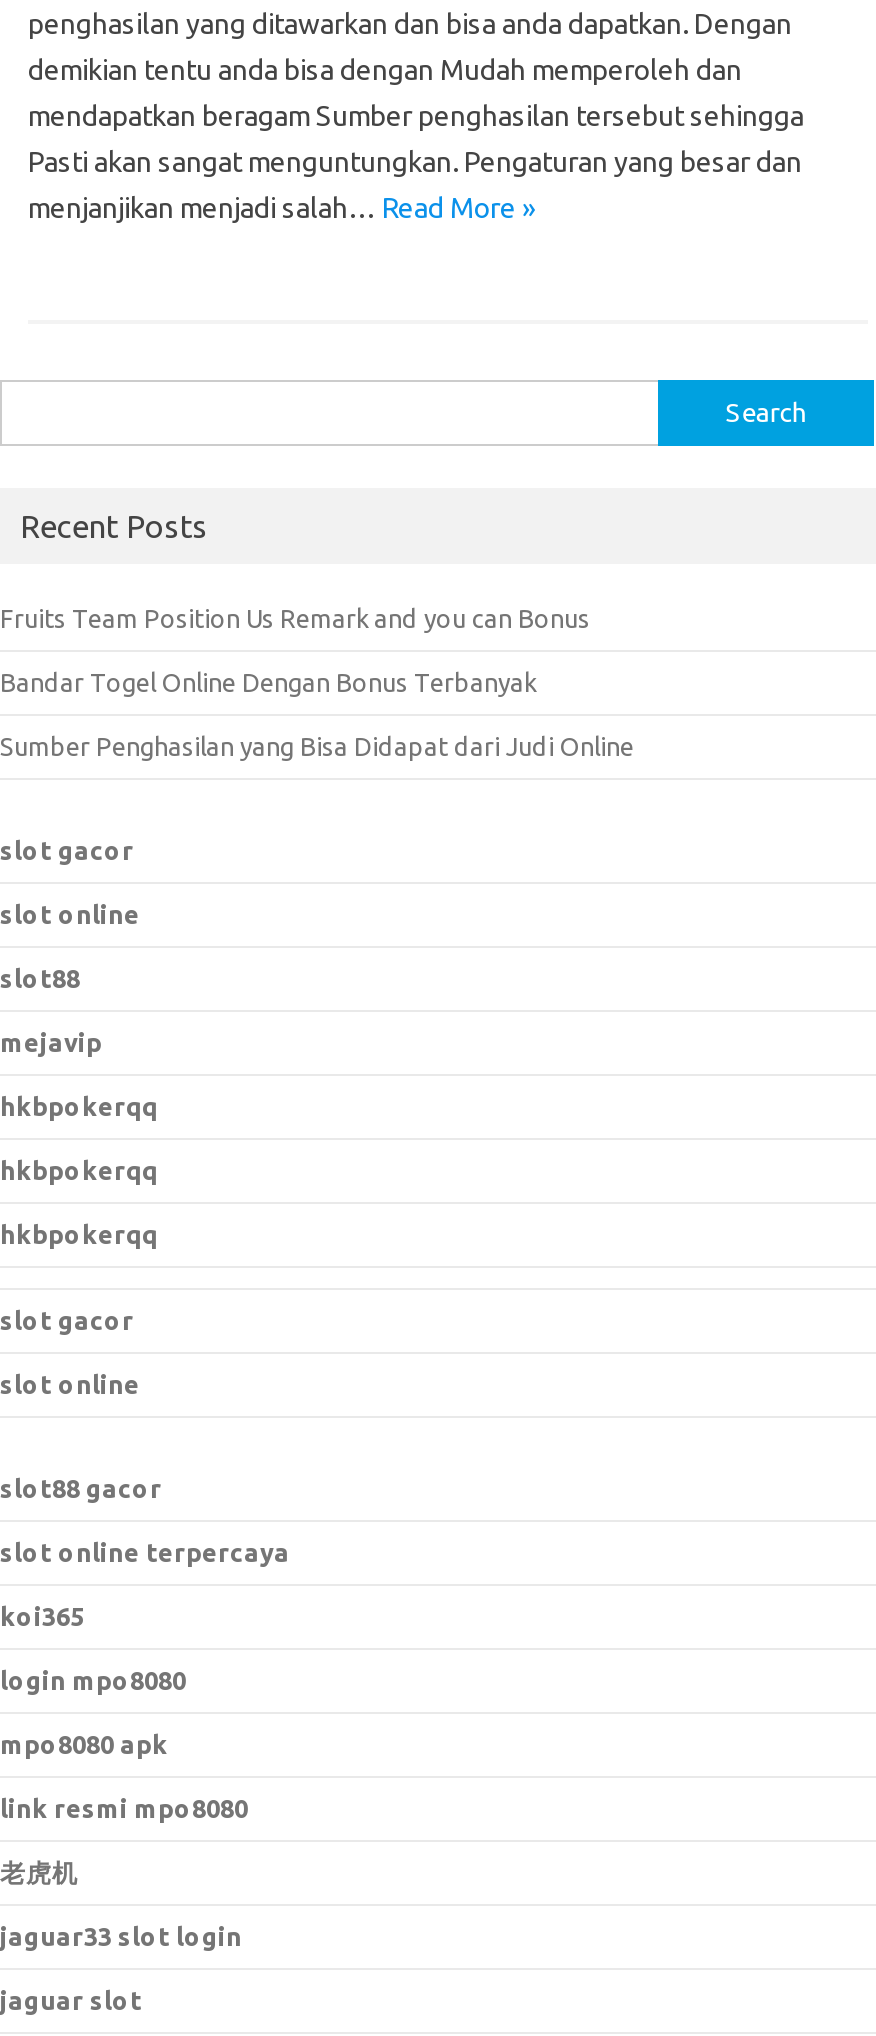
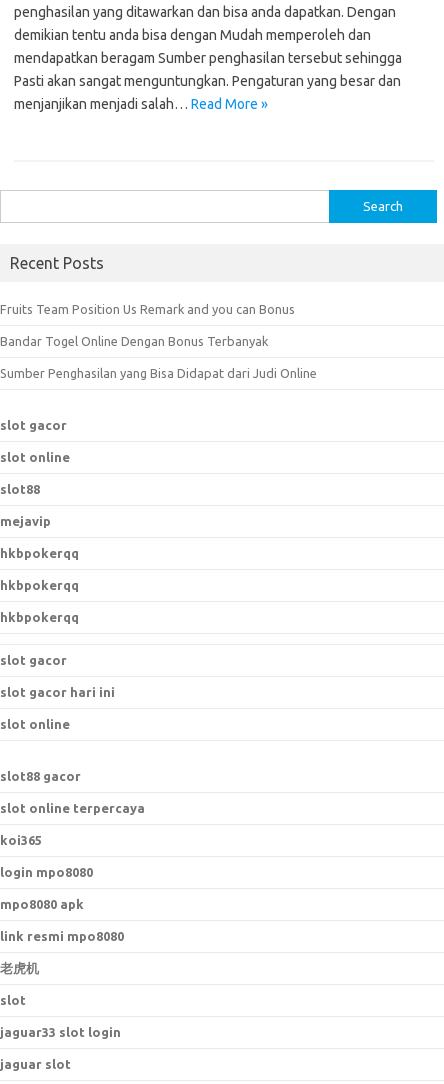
+ slot gacor hari ini

+ slot
